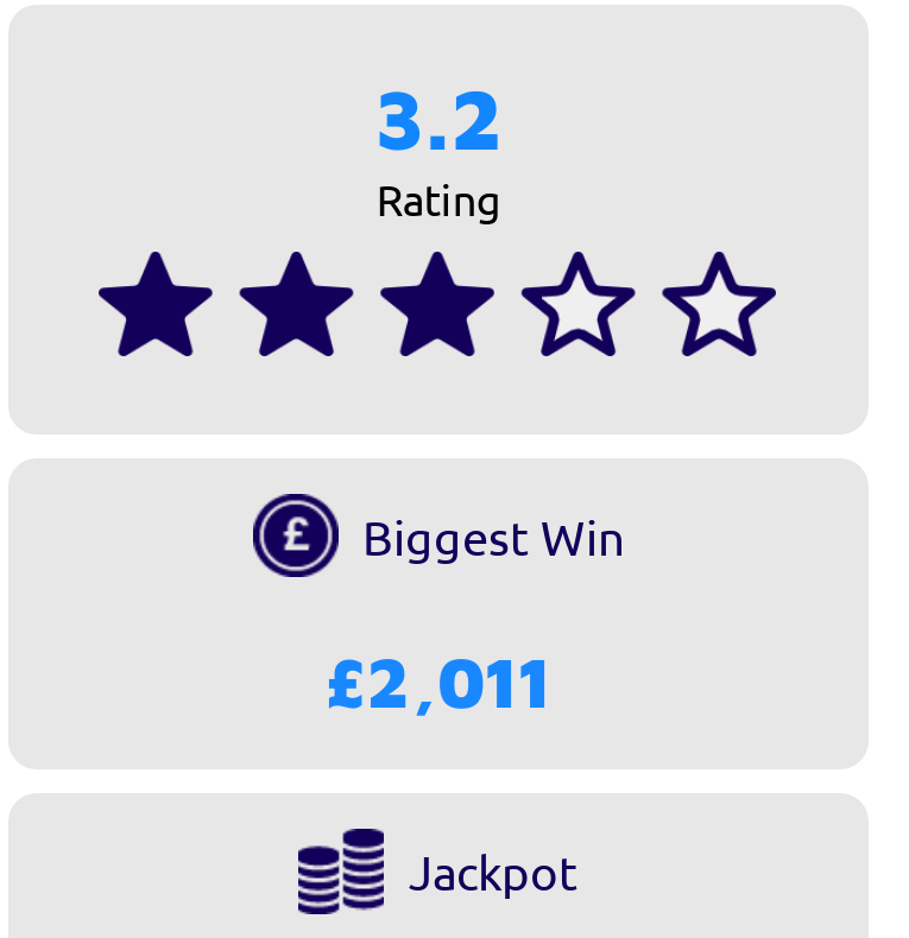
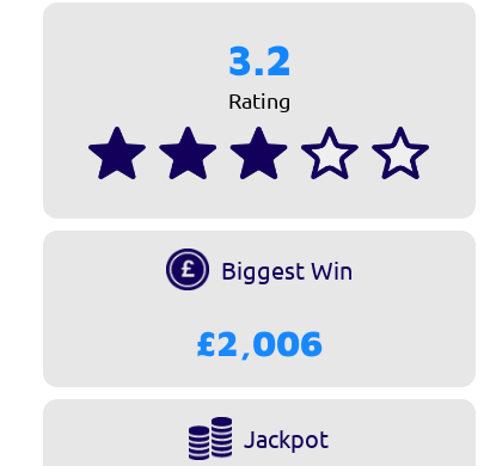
- £2,011
+ £2,006
